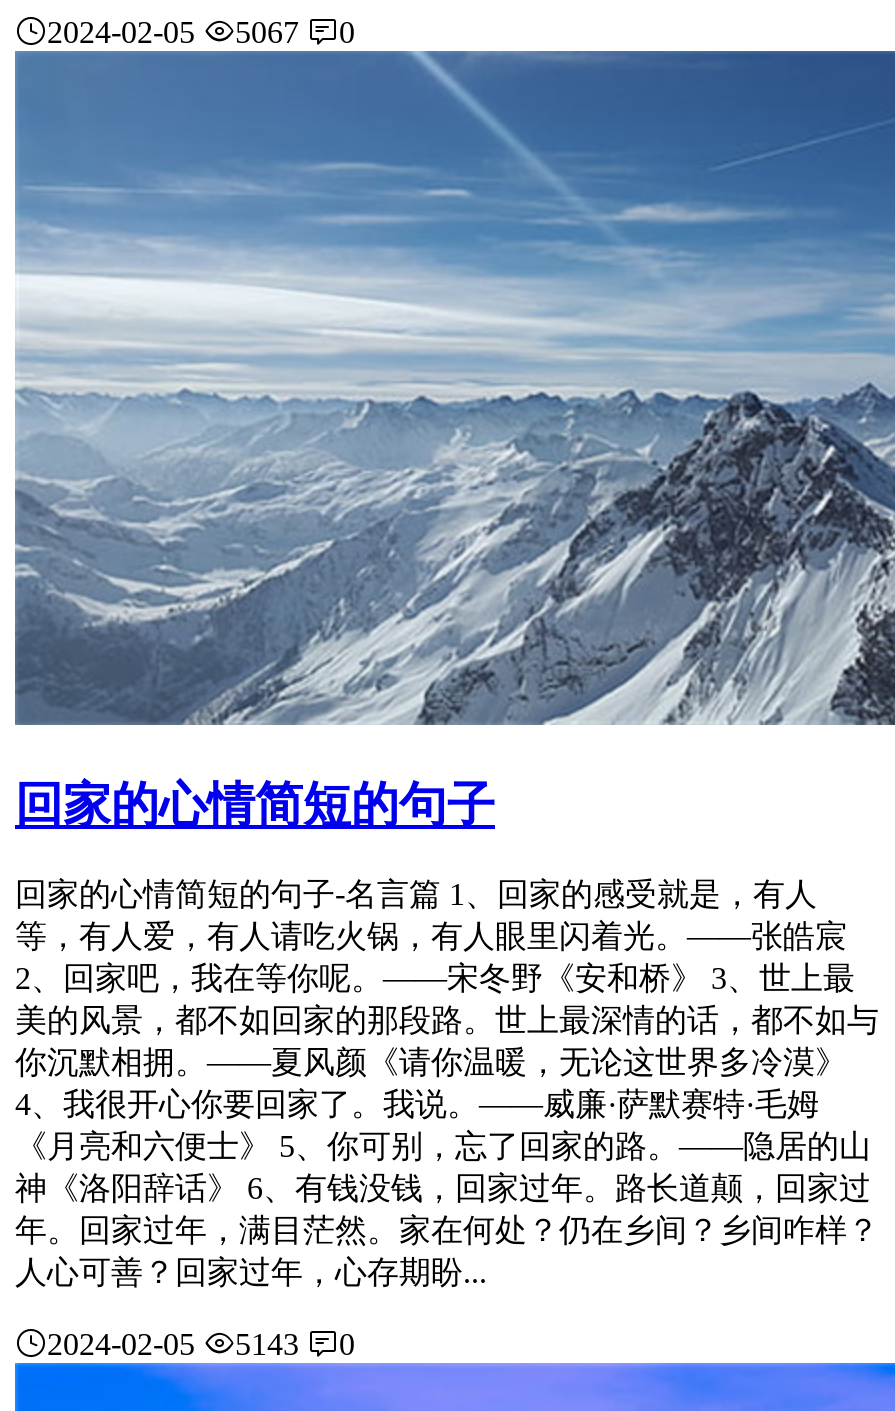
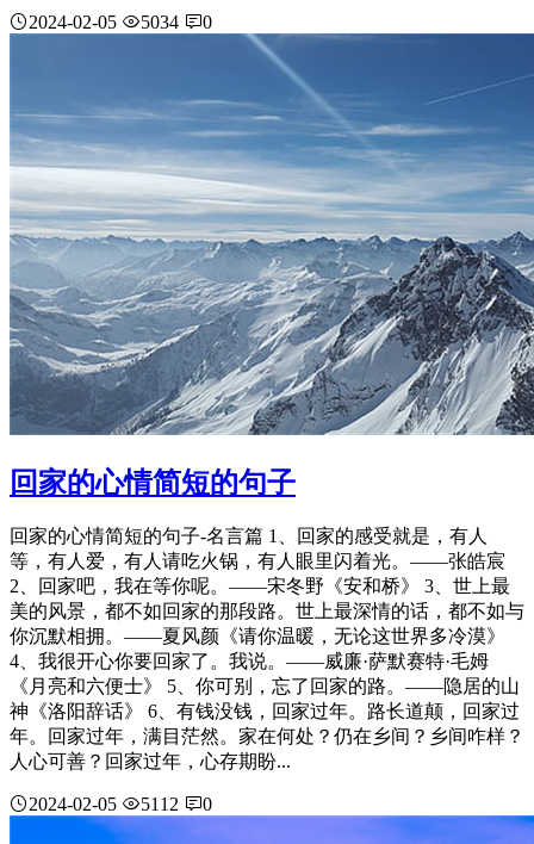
- 2024-02-05 5067 0
+ 2024-02-05 5034 0

- 2024-02-05 5143 0
+ 2024-02-05 5112 0
